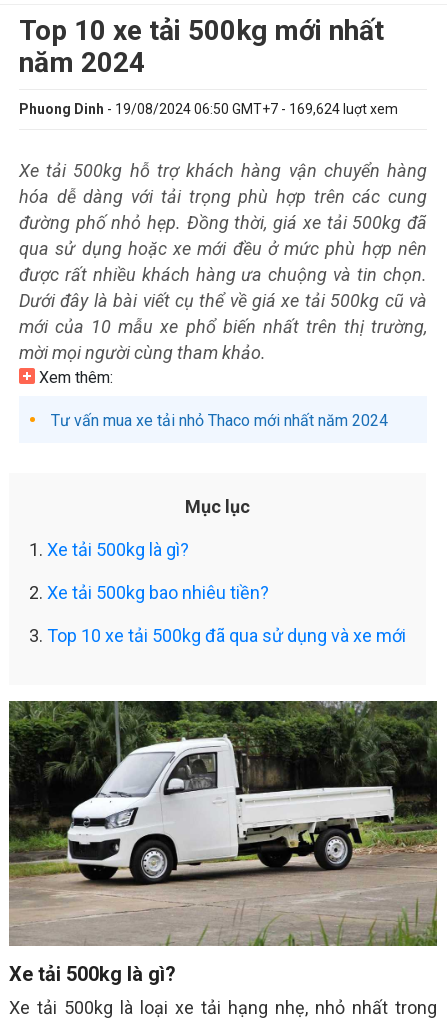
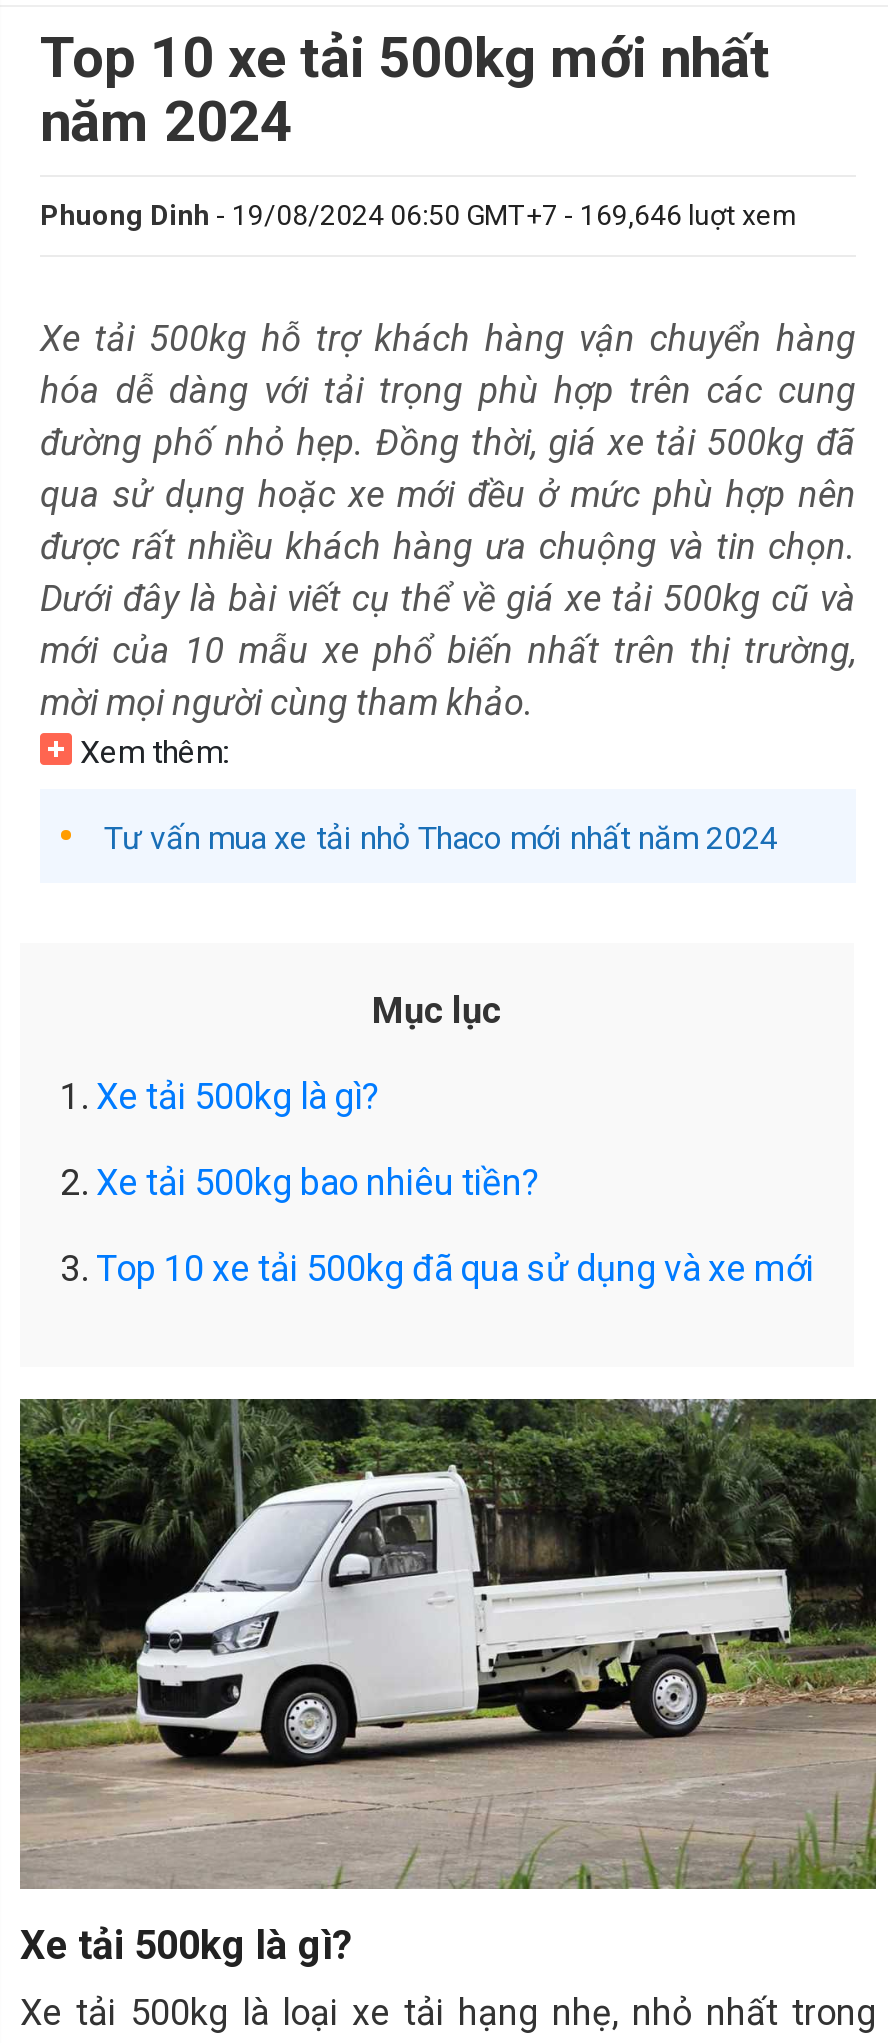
- Phuong Dinh - 19/08/2024 06:50 GMT+7 - 169,624 luợt xem
+ Phuong Dinh - 19/08/2024 06:50 GMT+7 - 169,646 luợt xem
